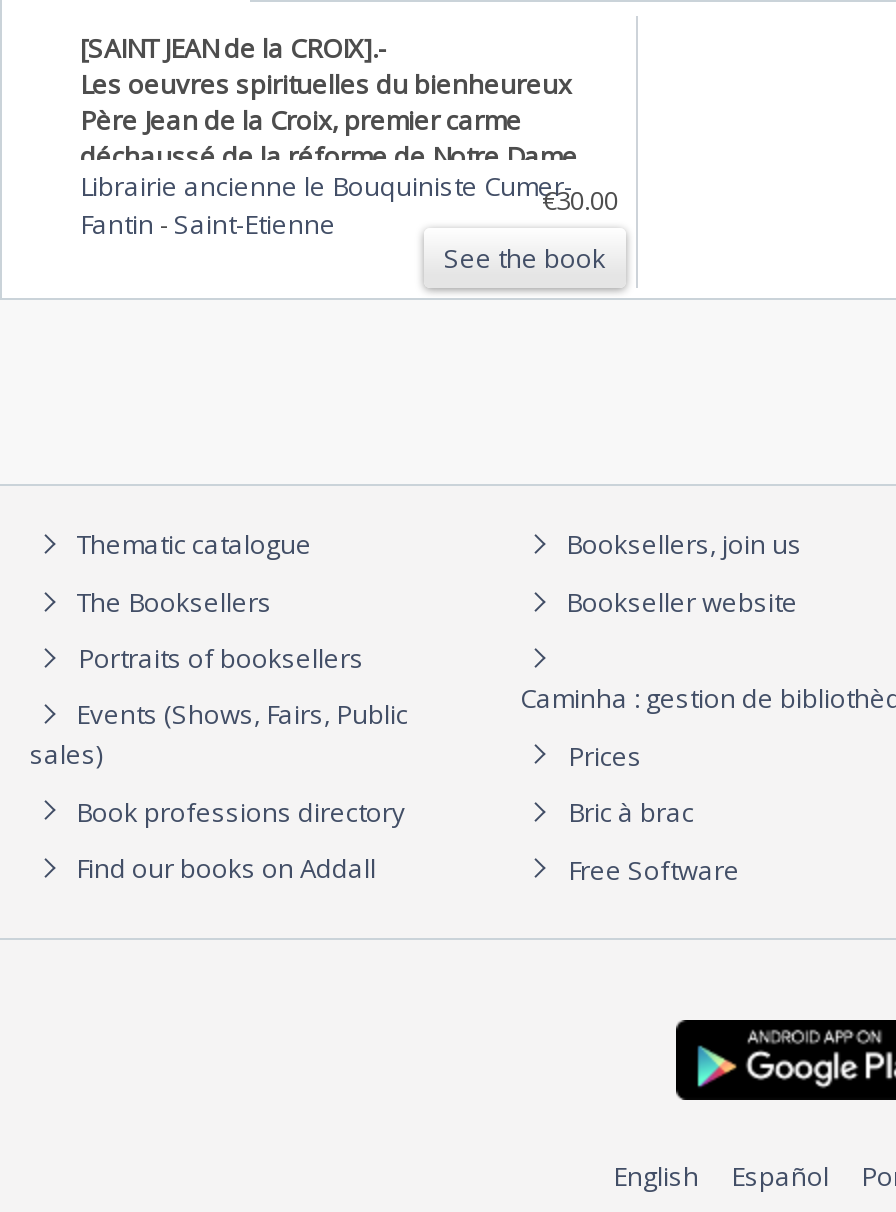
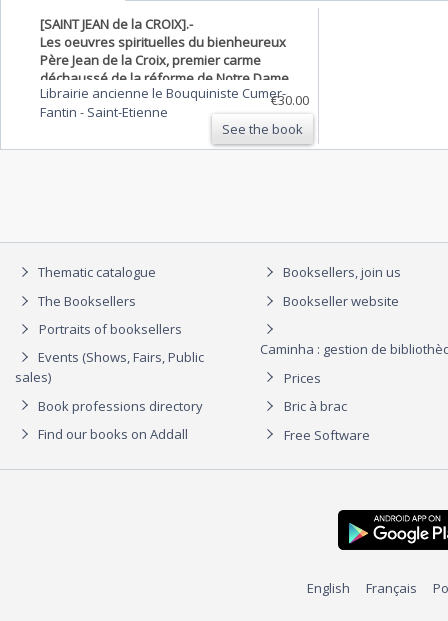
- Español
+ Français
